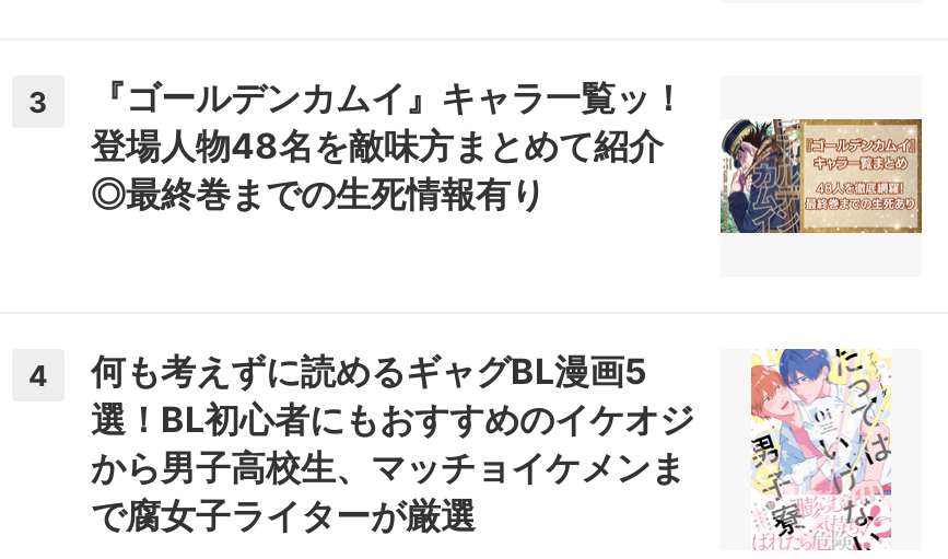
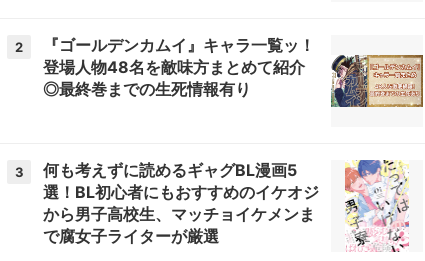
- 3 『ゴールデンカムイ』キャラ一覧ッ！
+ 2 『ゴールデンカムイ』キャラ一覧ッ！

- 4 何も考えずに読めるギャグBL漫画5
+ 3 何も考えずに読めるギャグBL漫画5
